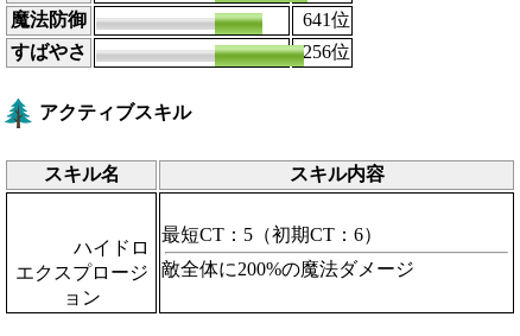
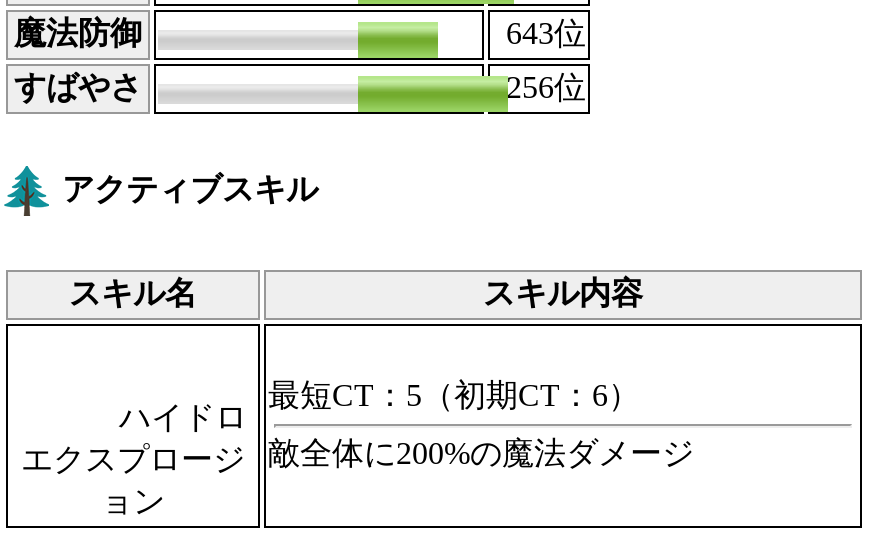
- 641位
+ 643位
